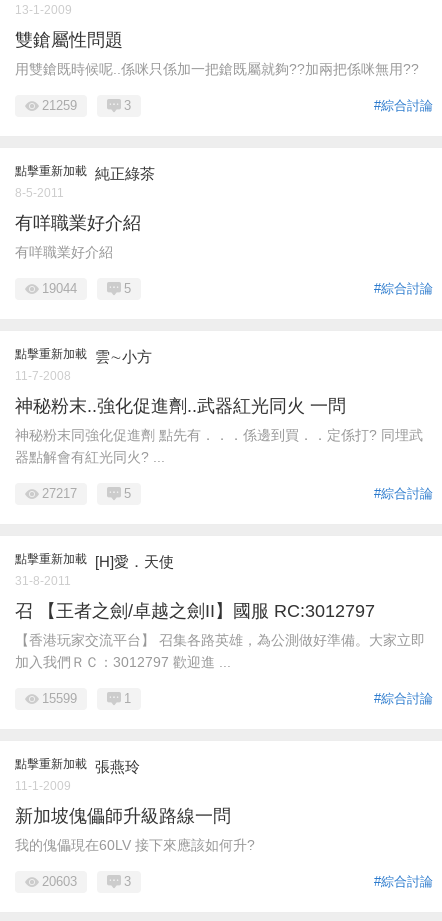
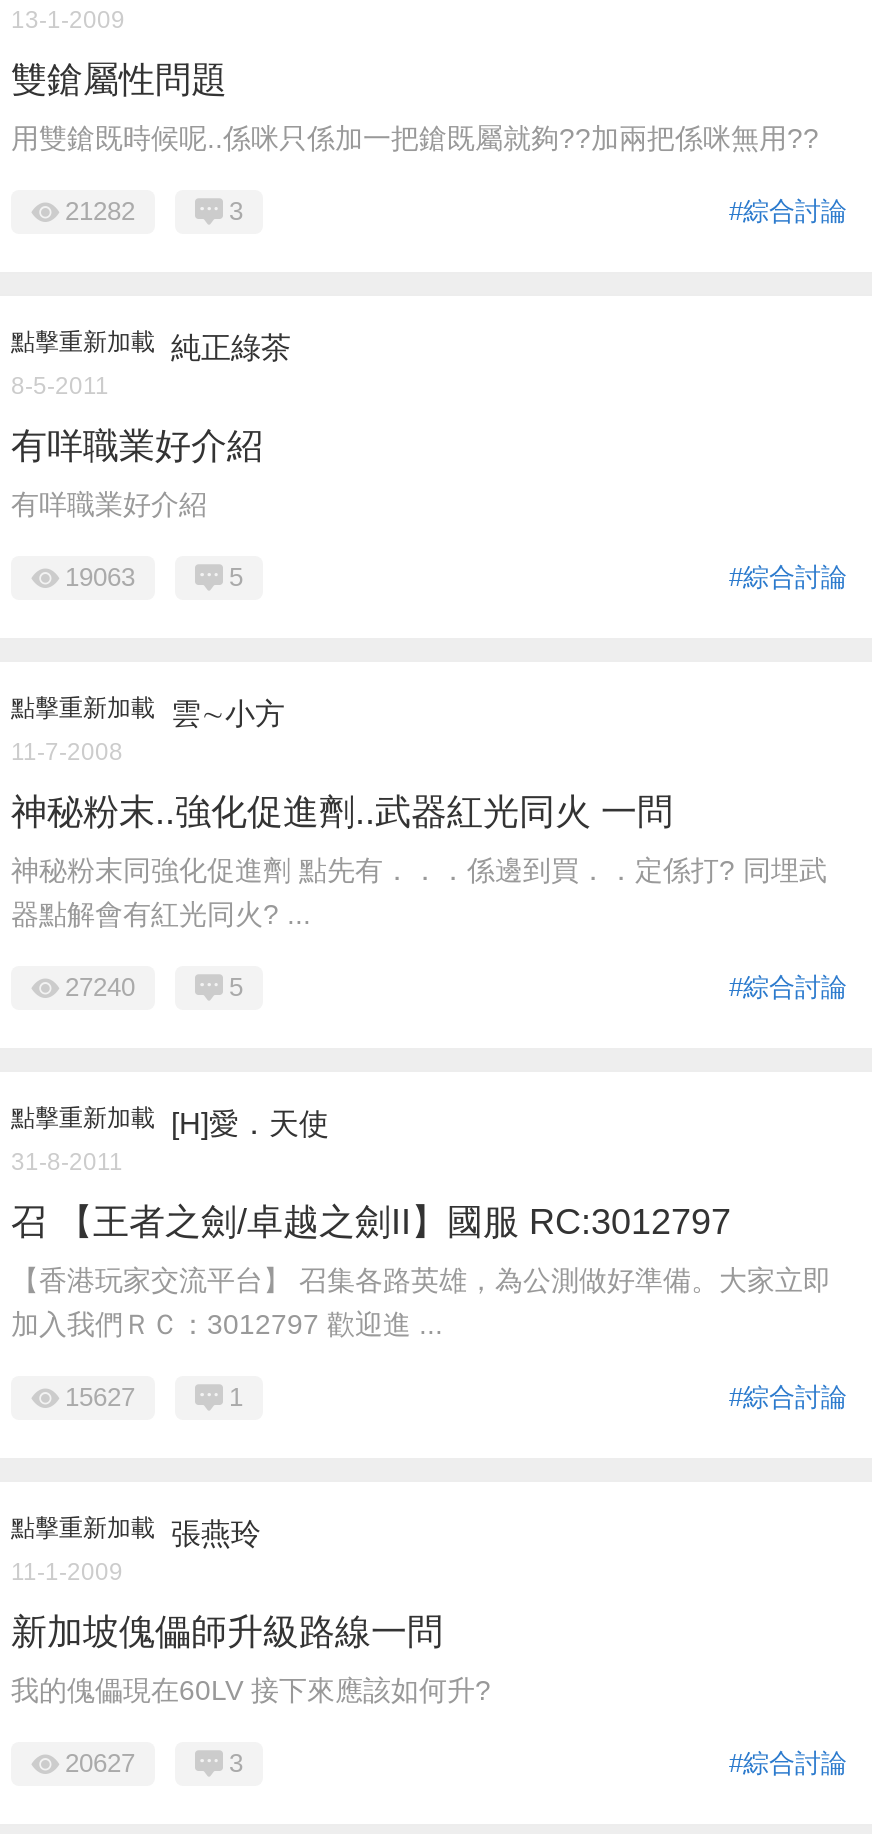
- 21259
+ 21282

- 19044
+ 19063

- 27217
+ 27240

- 15599
+ 15627

- 20603
+ 20627
